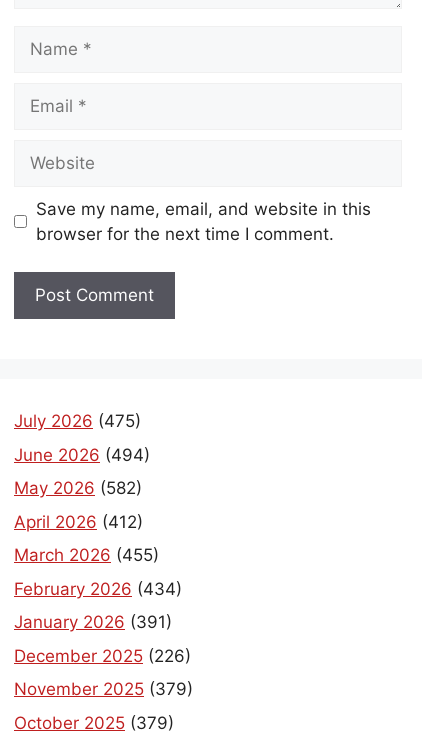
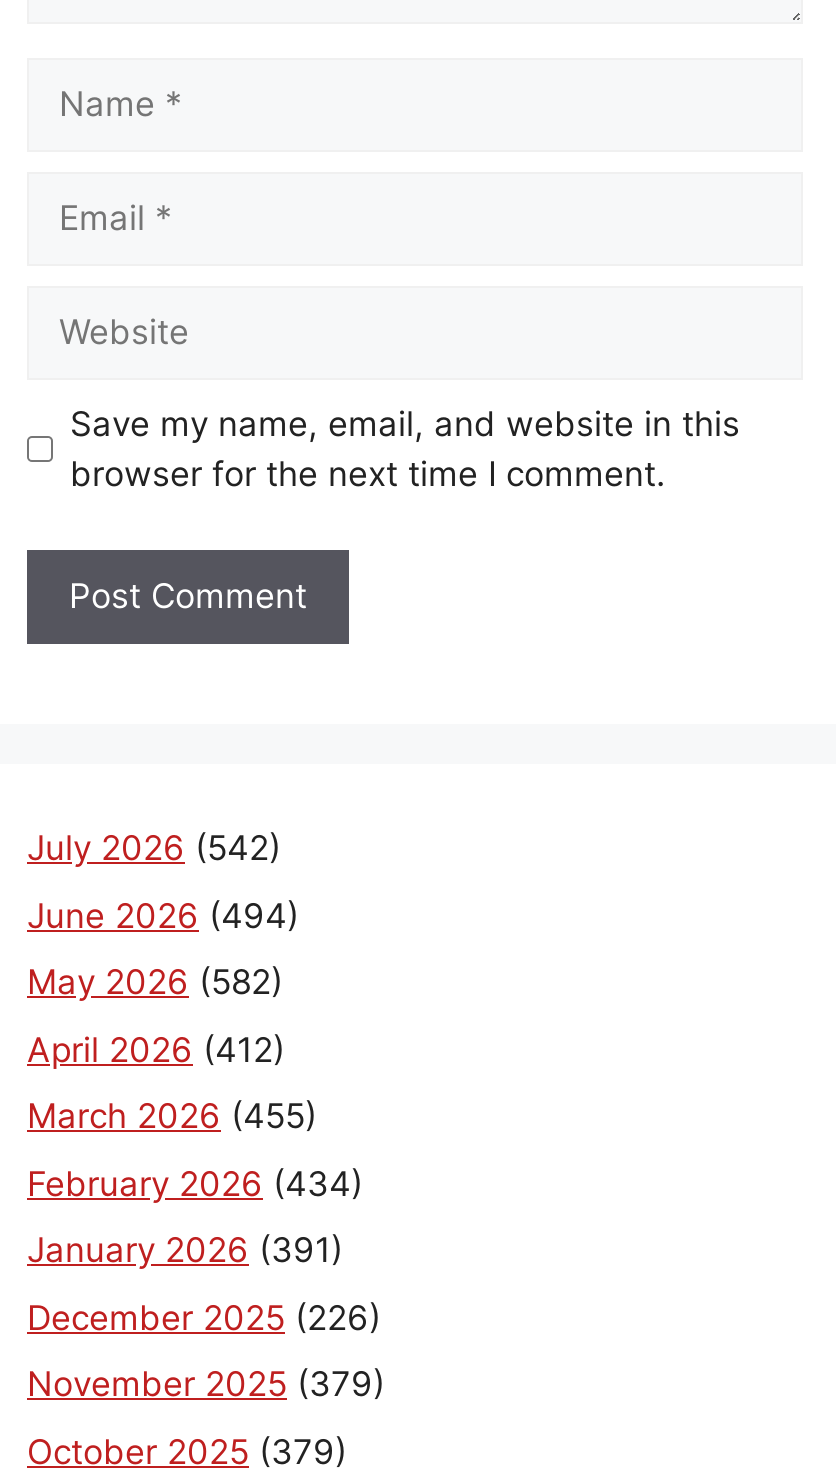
- July 2026 (475)
+ July 2026 (542)
